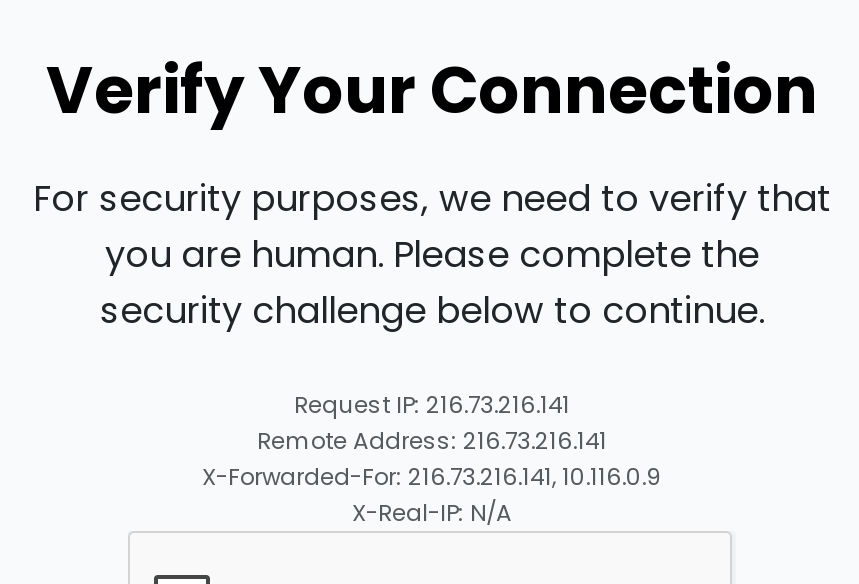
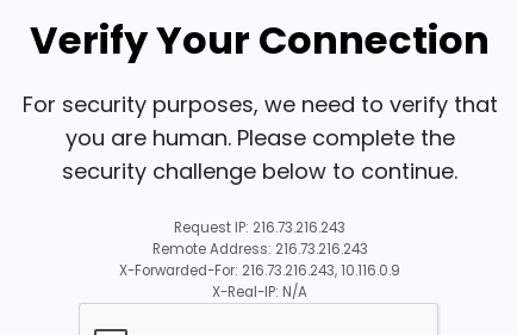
- Request IP: 216.73.216.141
+ Request IP: 216.73.216.243

- Remote Address: 216.73.216.141
+ Remote Address: 216.73.216.243

- X-Forwarded-For: 216.73.216.141, 10.116.0.9
+ X-Forwarded-For: 216.73.216.243, 10.116.0.9
